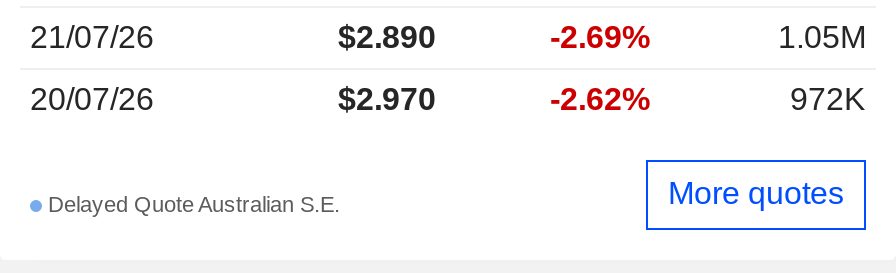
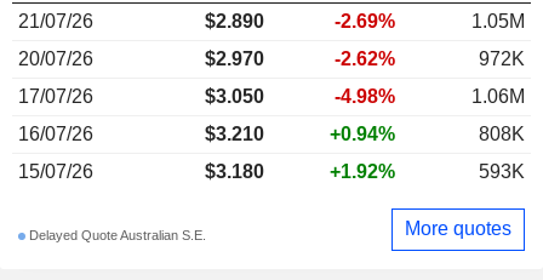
+ 17/07/26
+ $3.050
+ -4.98%
+ 1.06M
+ 16/07/26
+ $3.210
+ +0.94%
+ 808K
+ 15/07/26
+ $3.180
+ +1.92%
+ 593K
